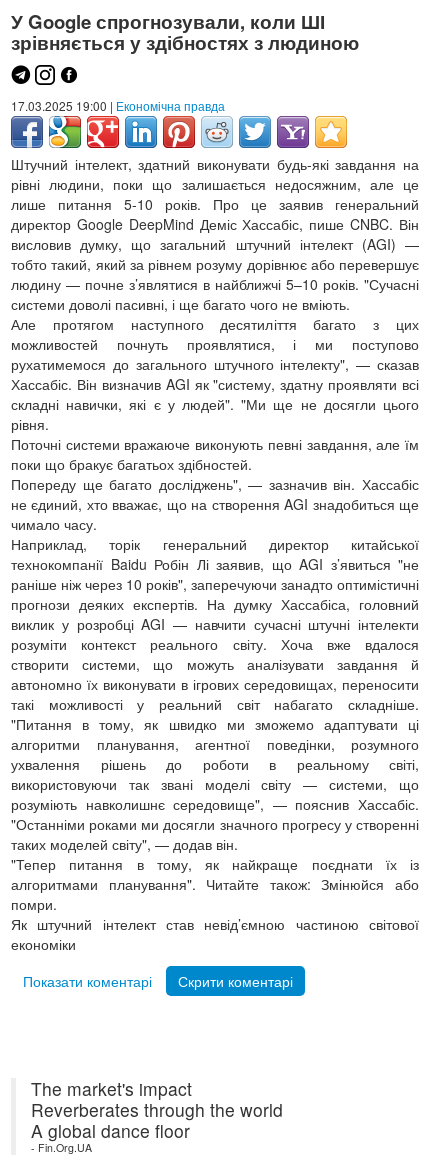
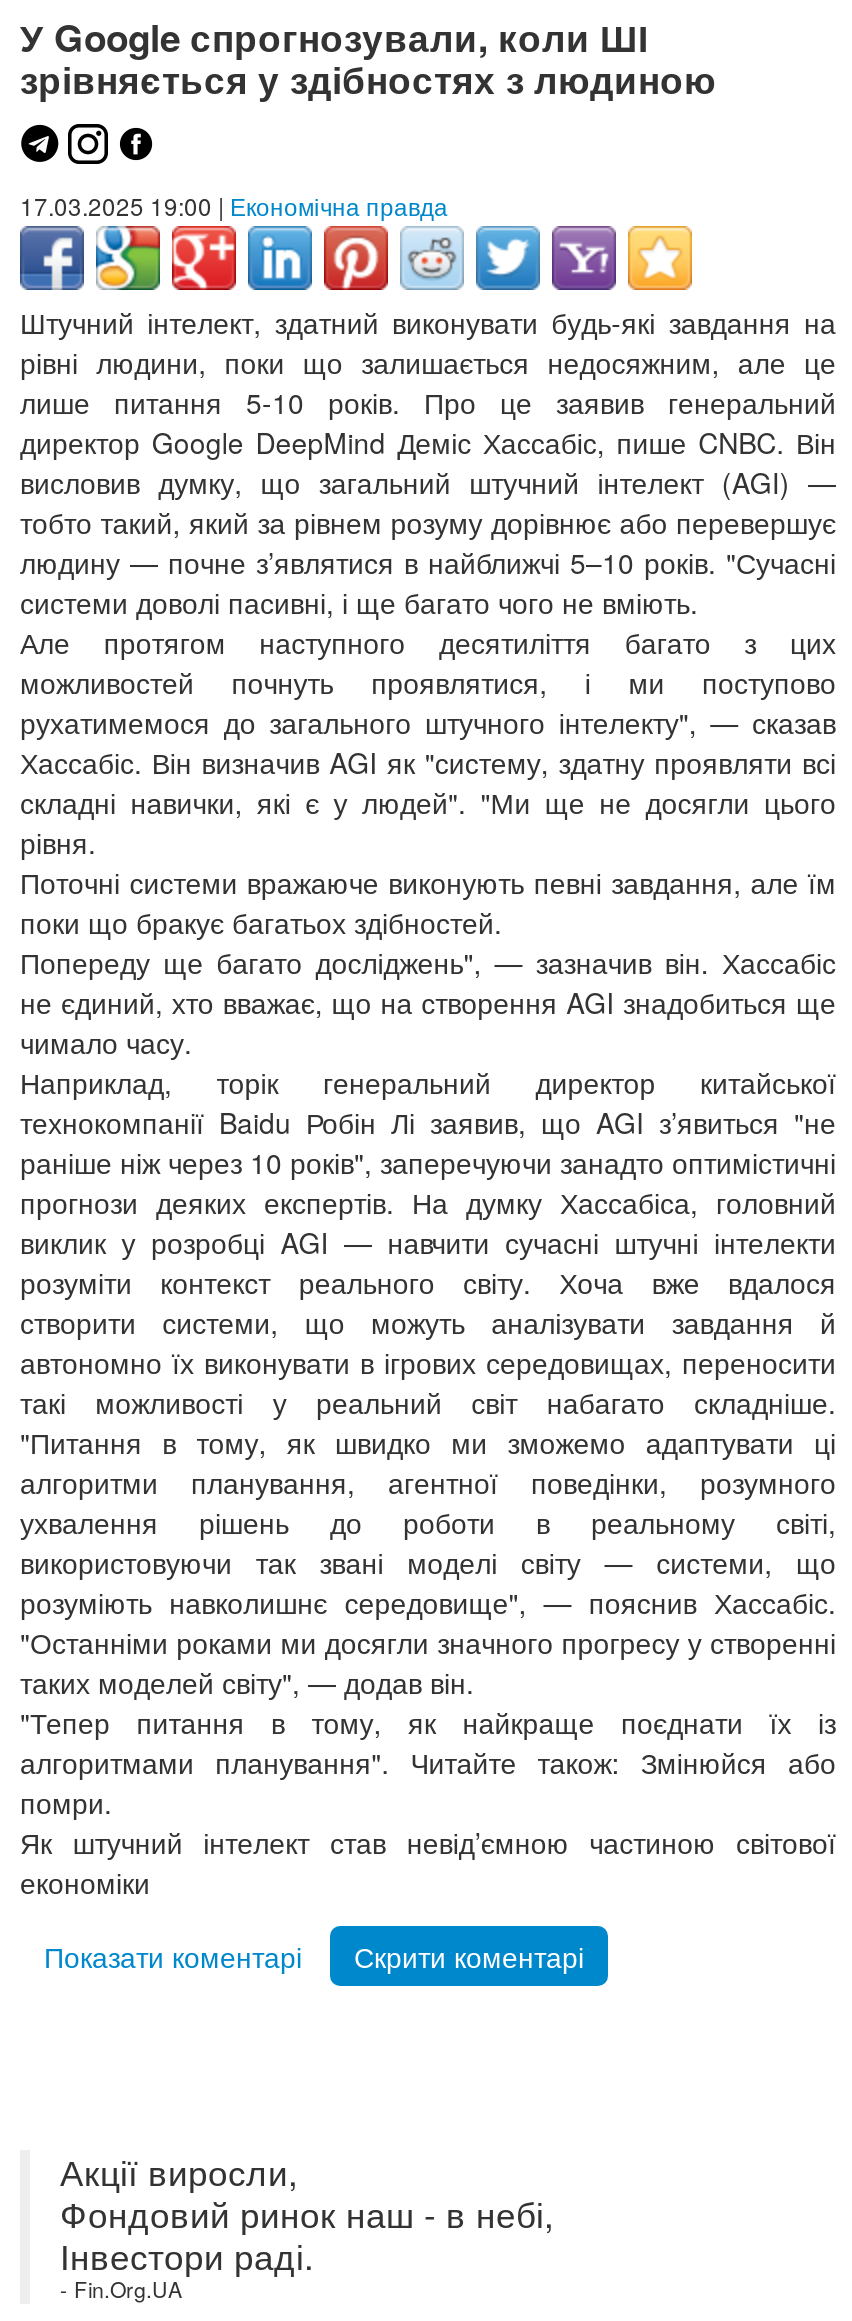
- The market's impact
- Reverberates through the world
- A global dance floor
+ Акції виросли,
+ Фондовий ринок наш - в небі,
+ Інвестори раді.
